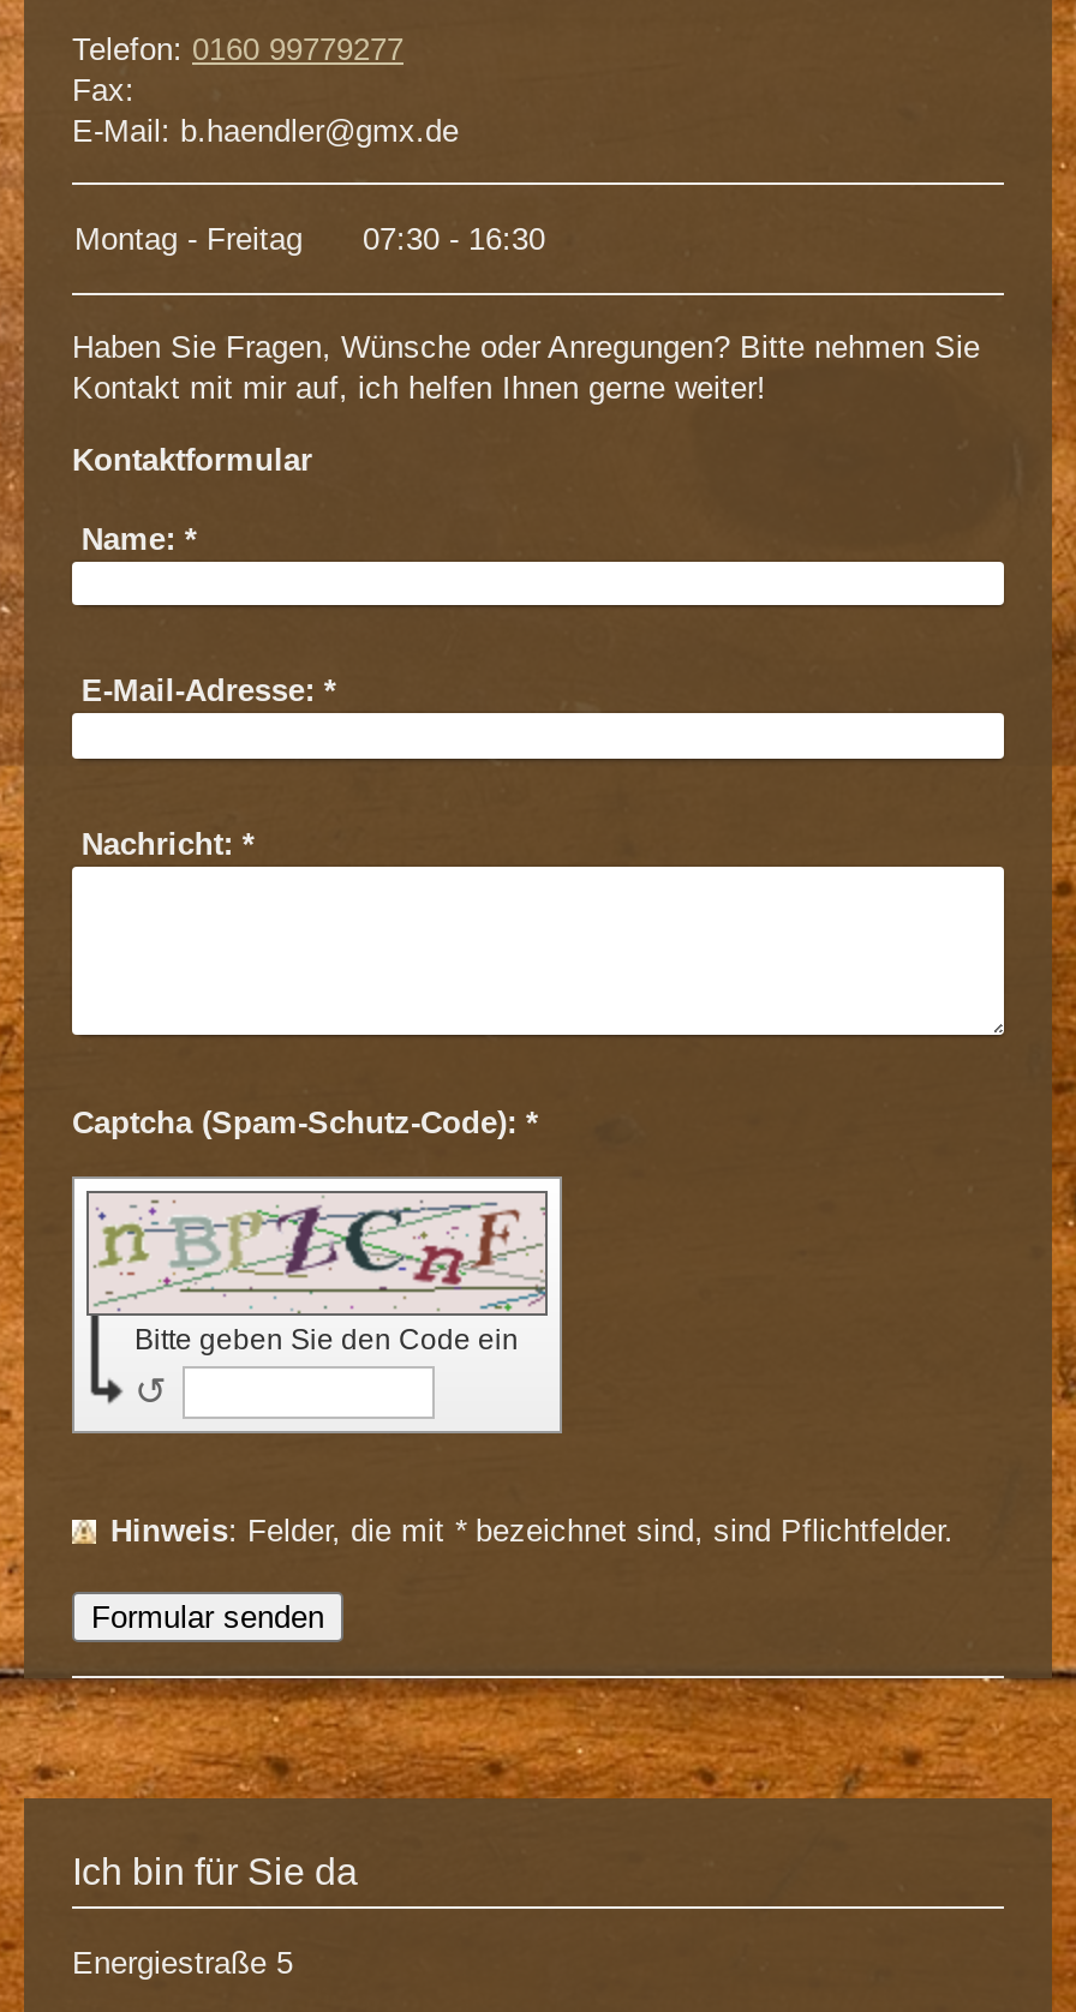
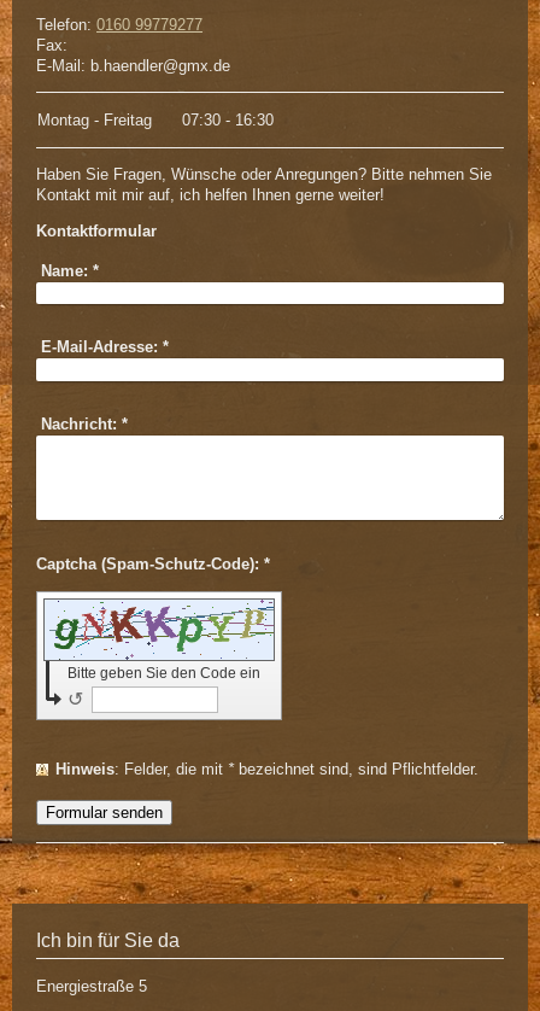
- [image]
+ [image]
